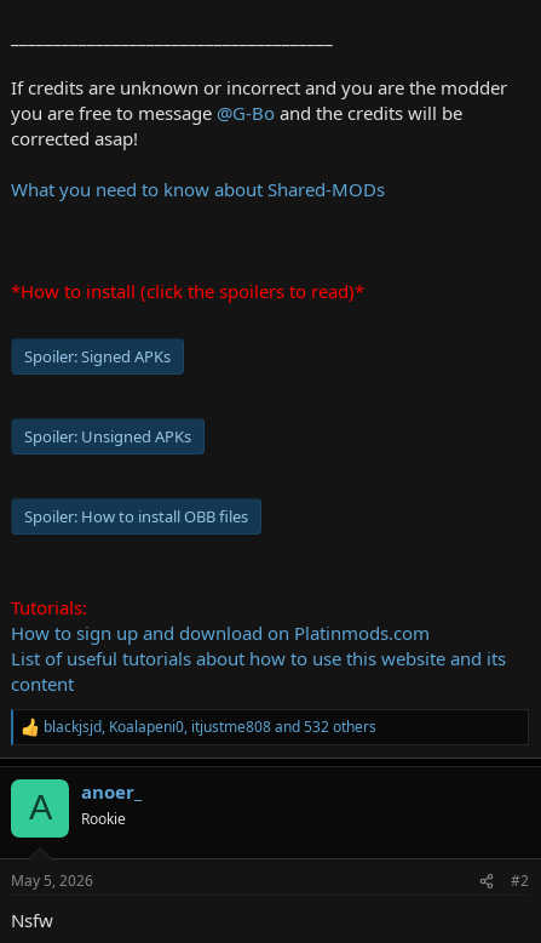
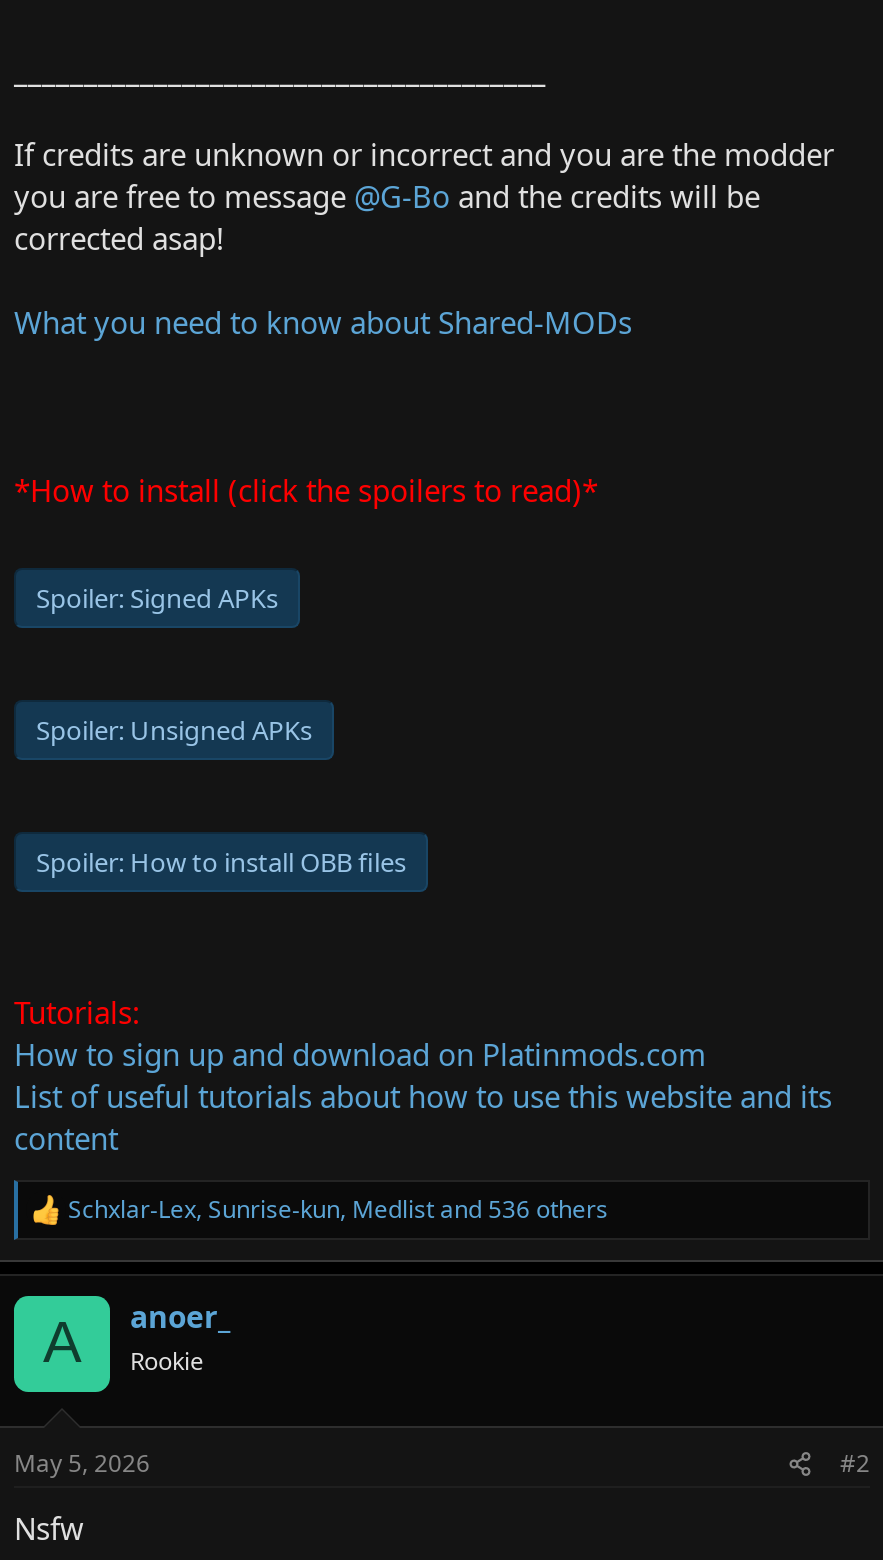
- blackjsjd, Koalapeni0, itjustme808 and 532 others
+ Schxlar-Lex, Sunrise-kun, Medlist and 536 others
